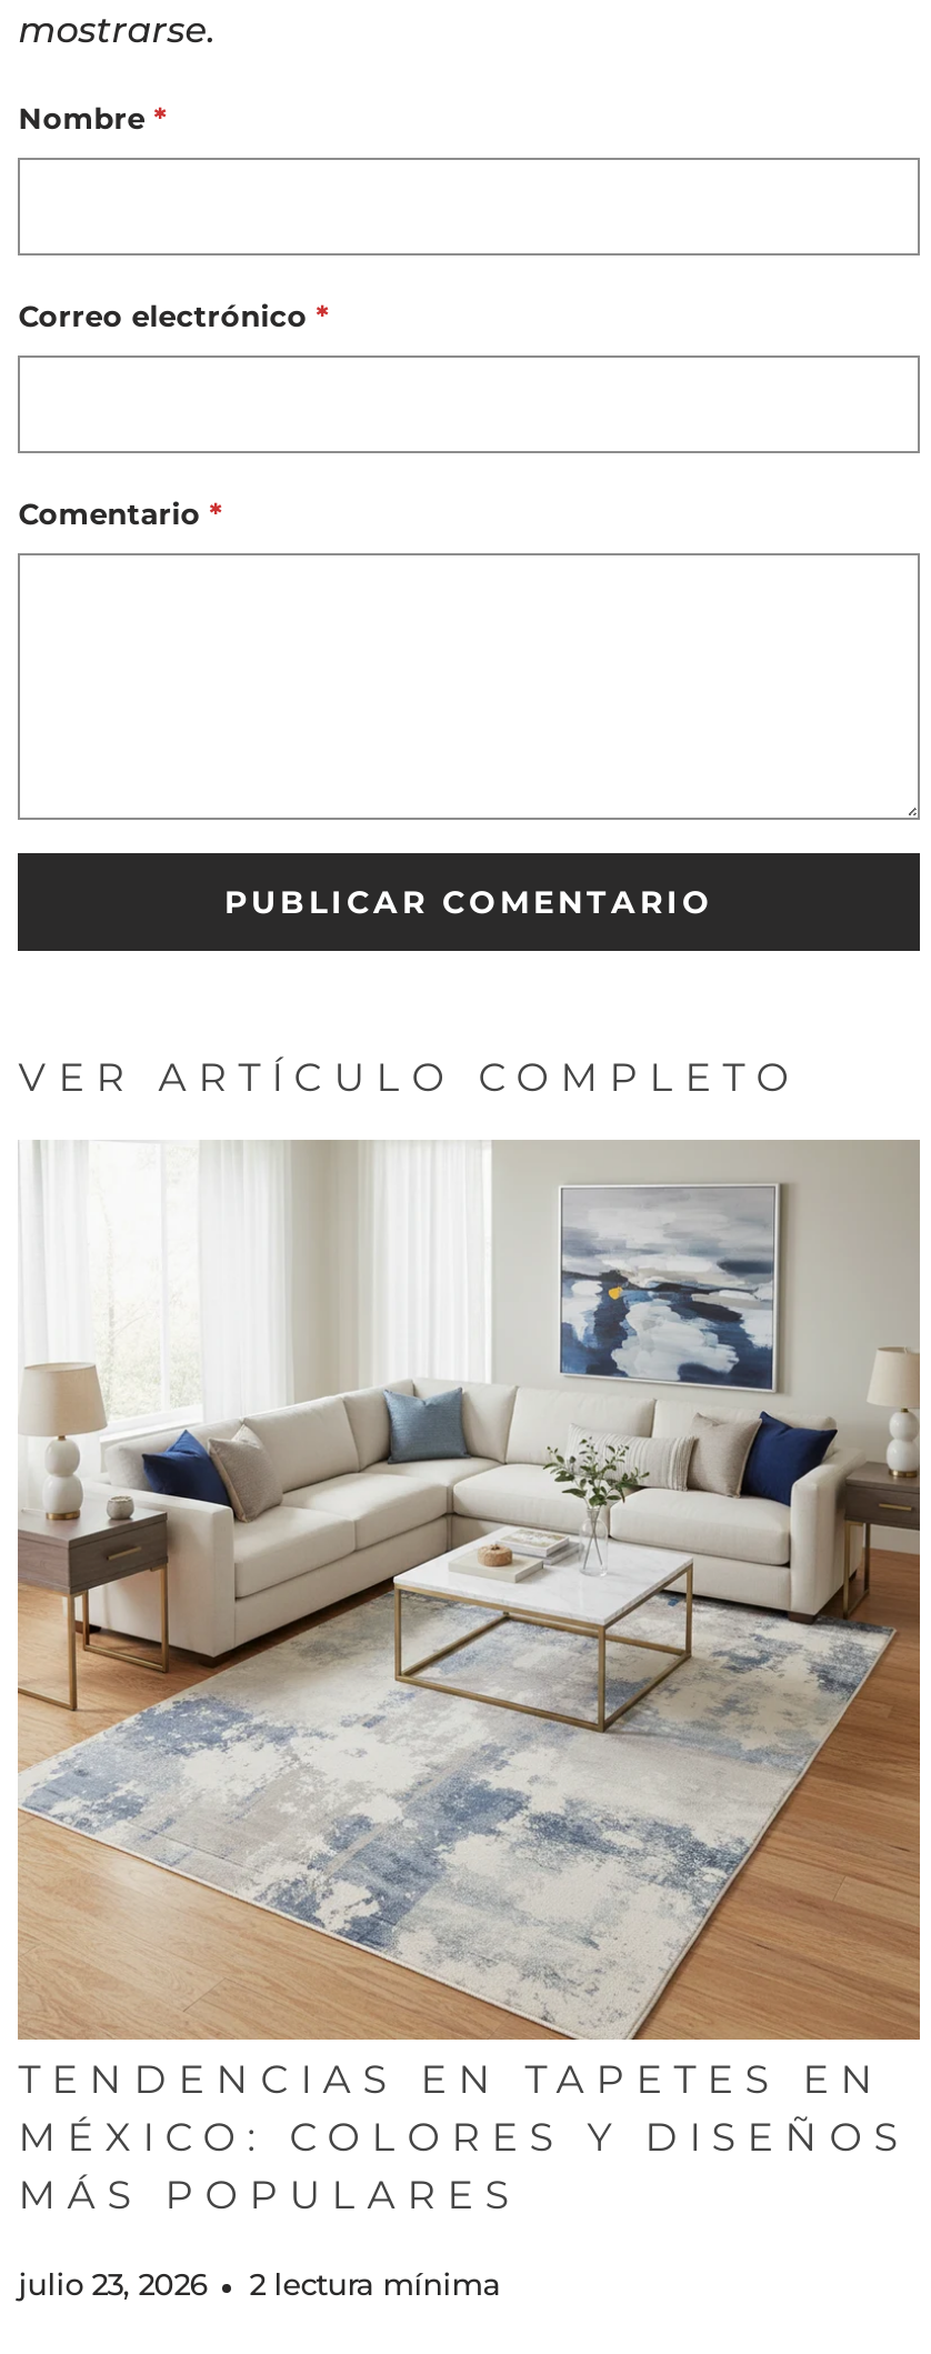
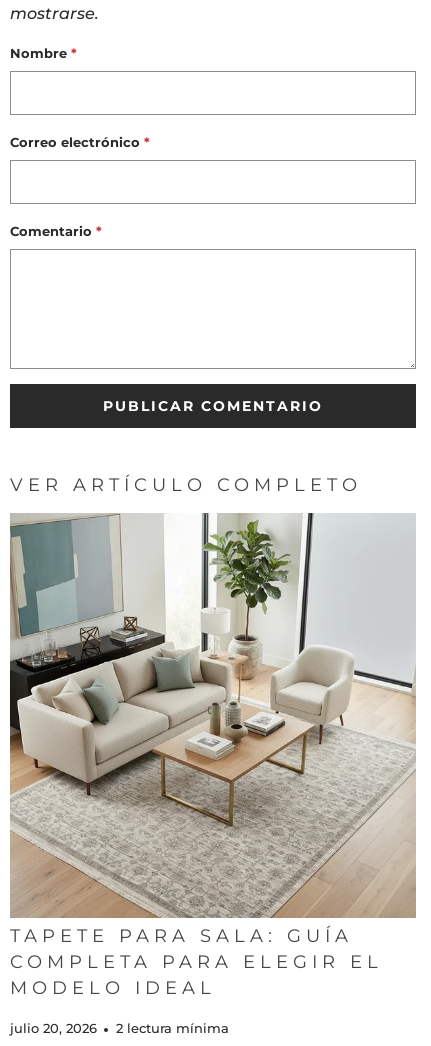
- [image]
- TENDENCIAS EN TAPETES EN
- MÉXICO: COLORES Y DISEÑOS
- MÁS POPULARES
+ [image]
+ TAPETE PARA SALA: GUÍA
+ COMPLETA PARA ELEGIR EL
+ MODELO IDEAL

- julio 23, 2026 2 lectura mínima
+ julio 20, 2026 2 lectura mínima
